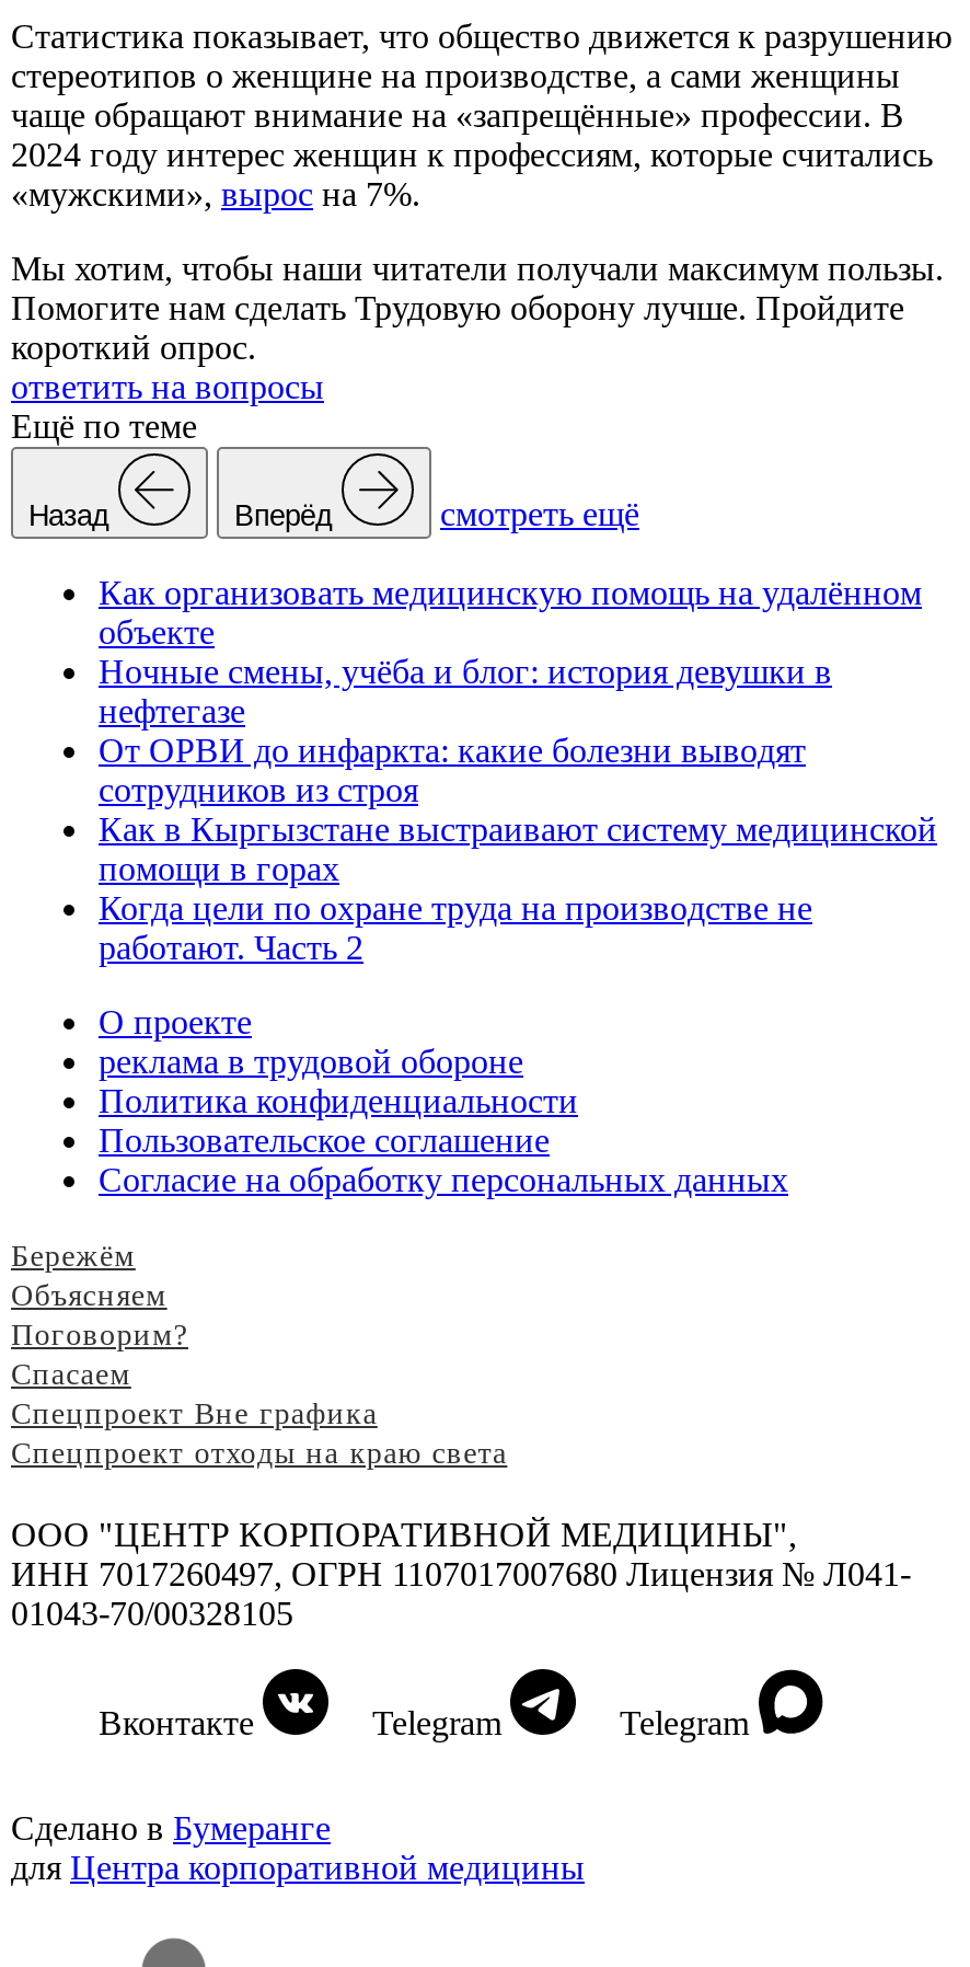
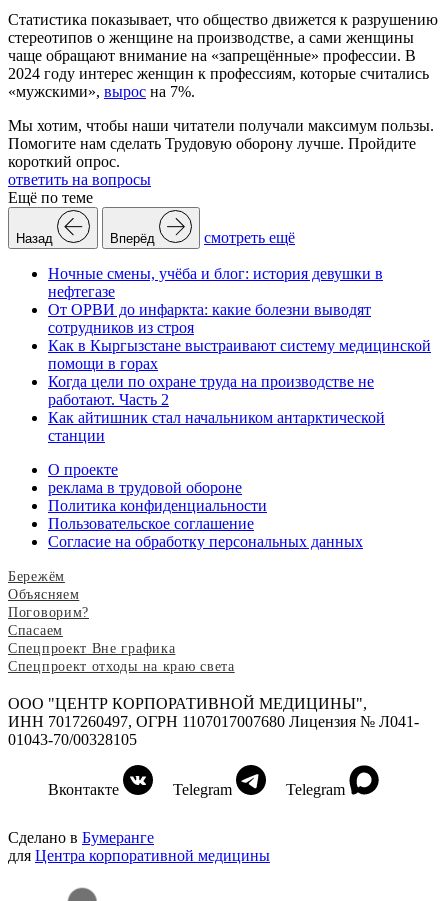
- Как организовать медицинскую помощь на удалённом
- объекте

moved up: Ночные смены, учёба и блог: история девушки в | нефтегазе | От ОРВИ до инфаркта: какие болезни выводят | сотрудников из строя | Как в Кыргызстане выстраивают систему медицинской | помощи в горах | Когда цели по охране труда на производстве не | работают. Часть 2

+ Как айтишник стал начальником антарктической
+ станции
